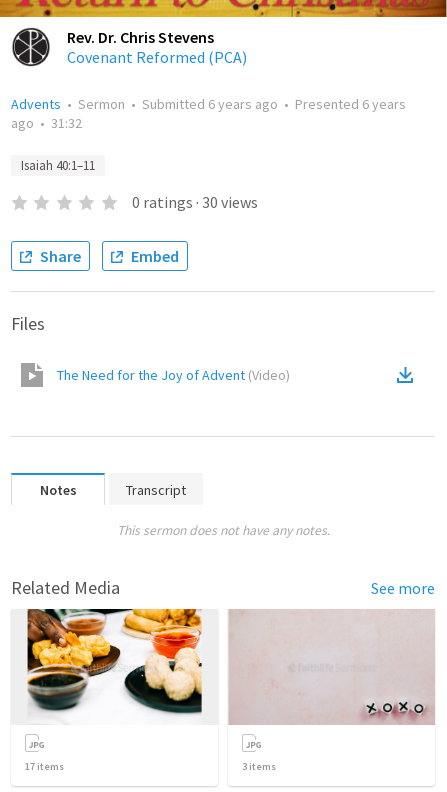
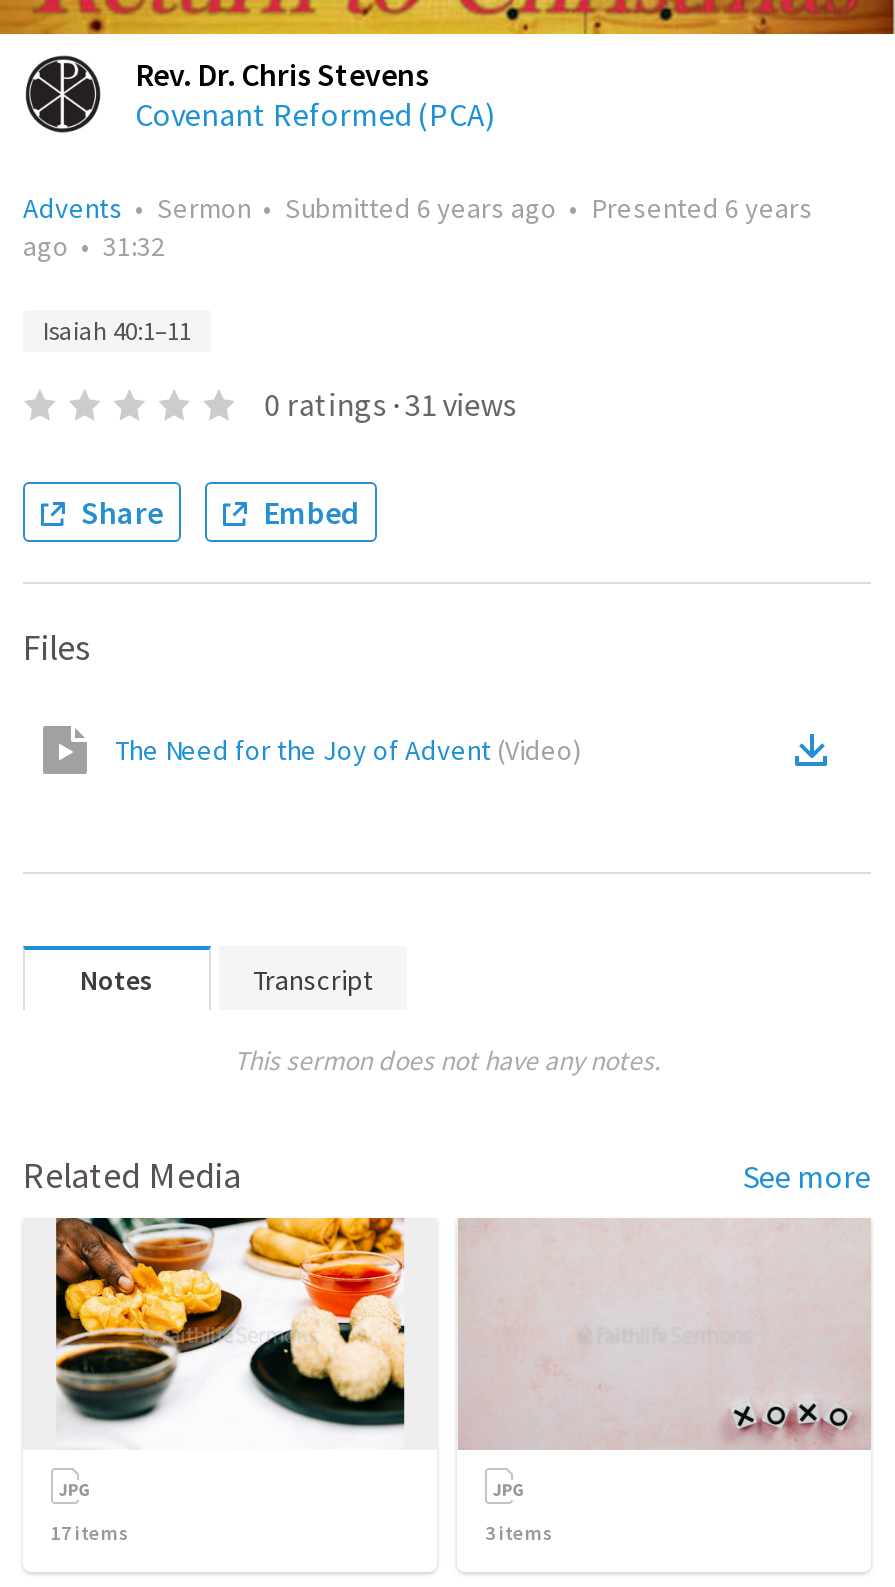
- 0 ratings · 30 views
+ 0 ratings · 31 views
